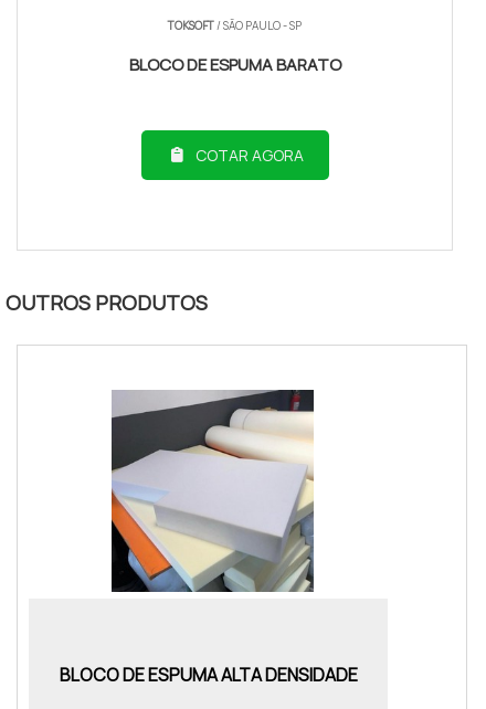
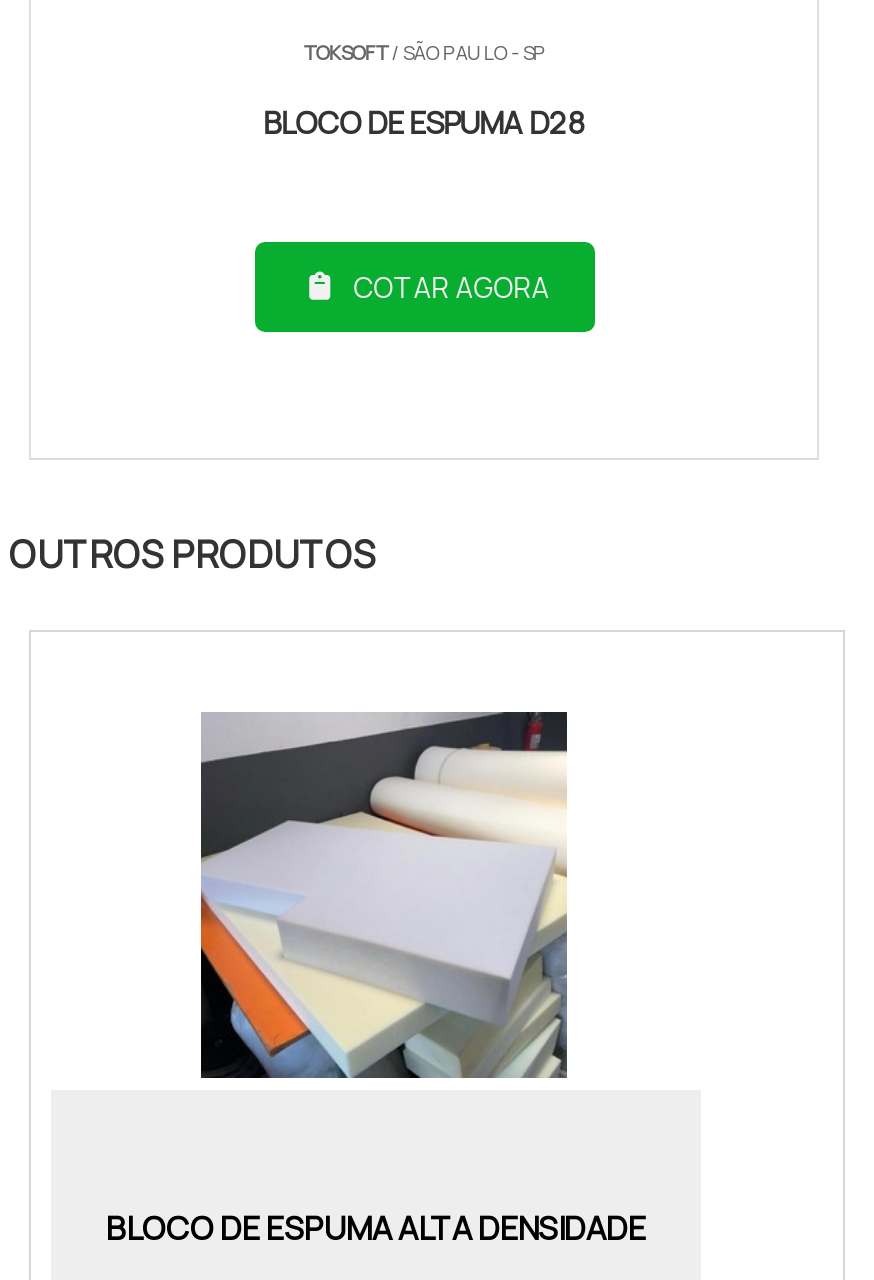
- BLOCO DE ESPUMA BARATO
+ BLOCO DE ESPUMA D28
